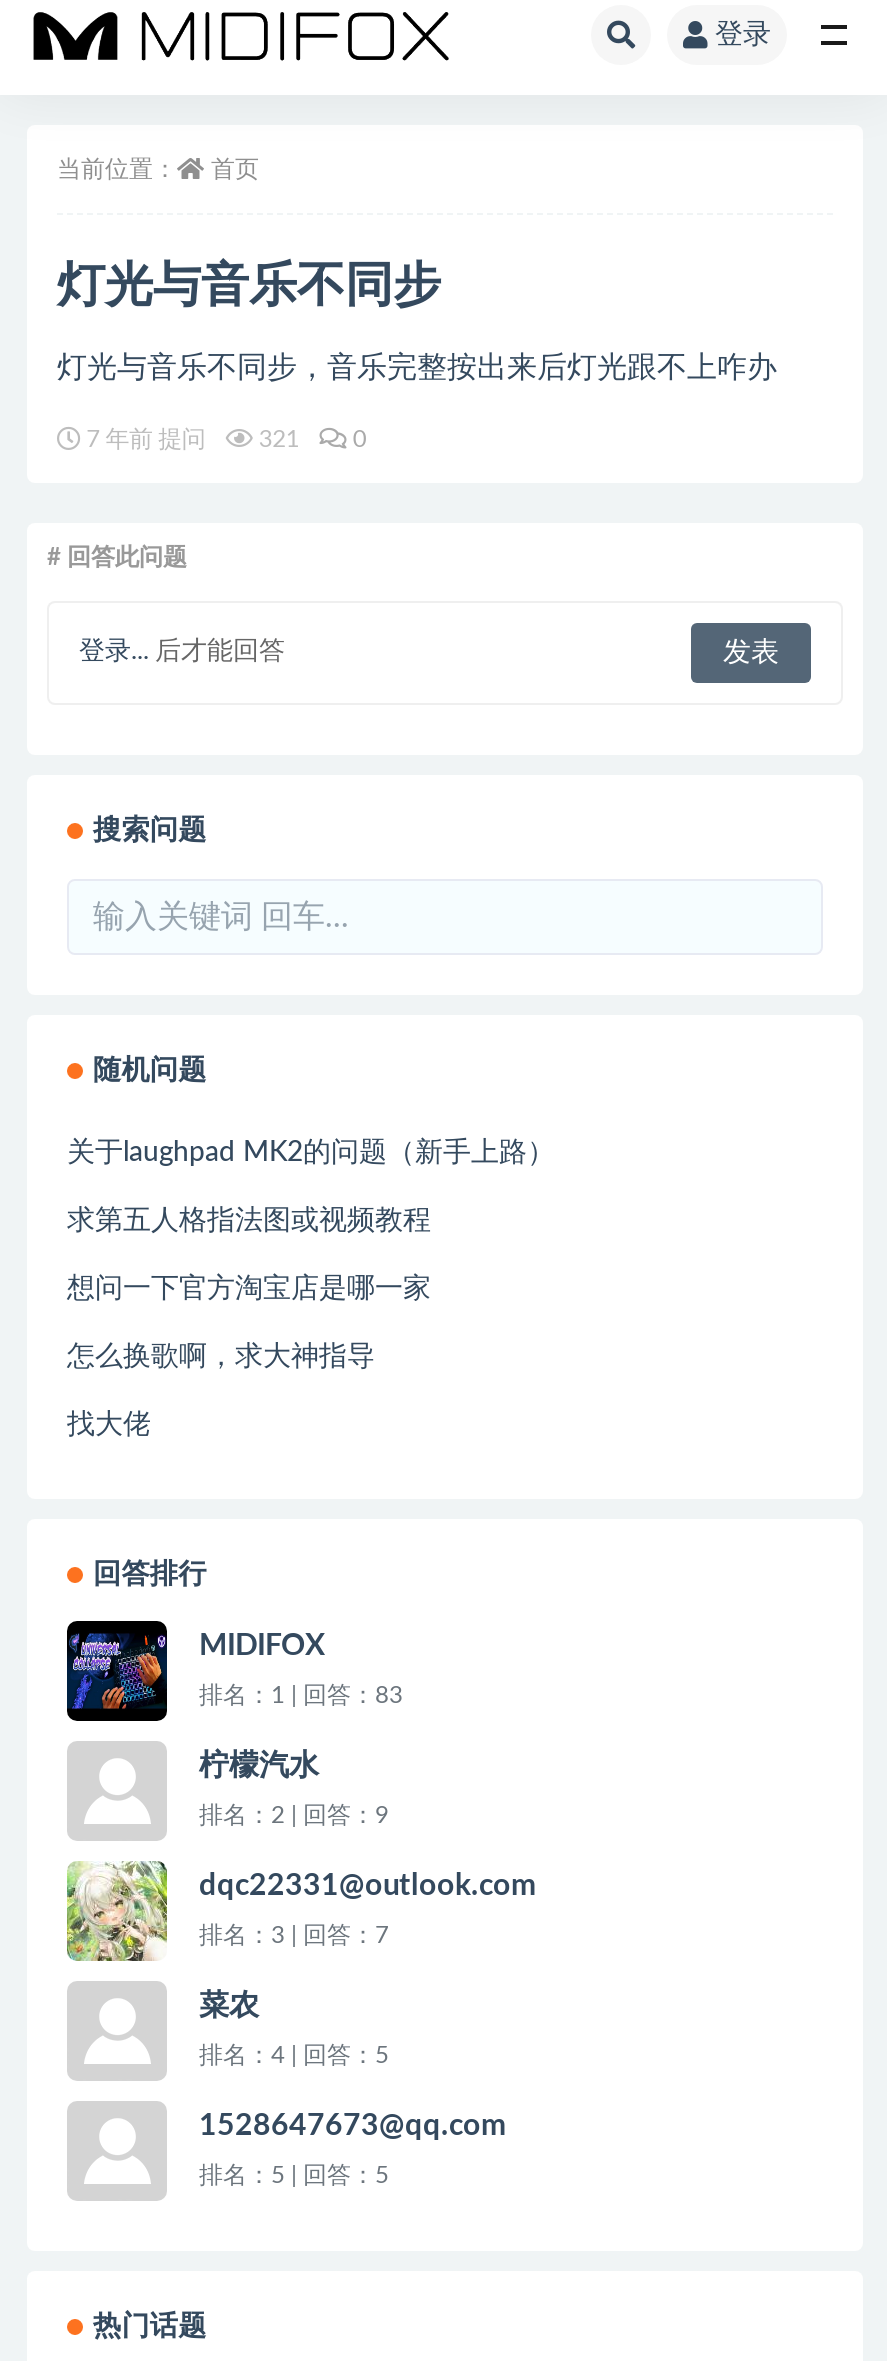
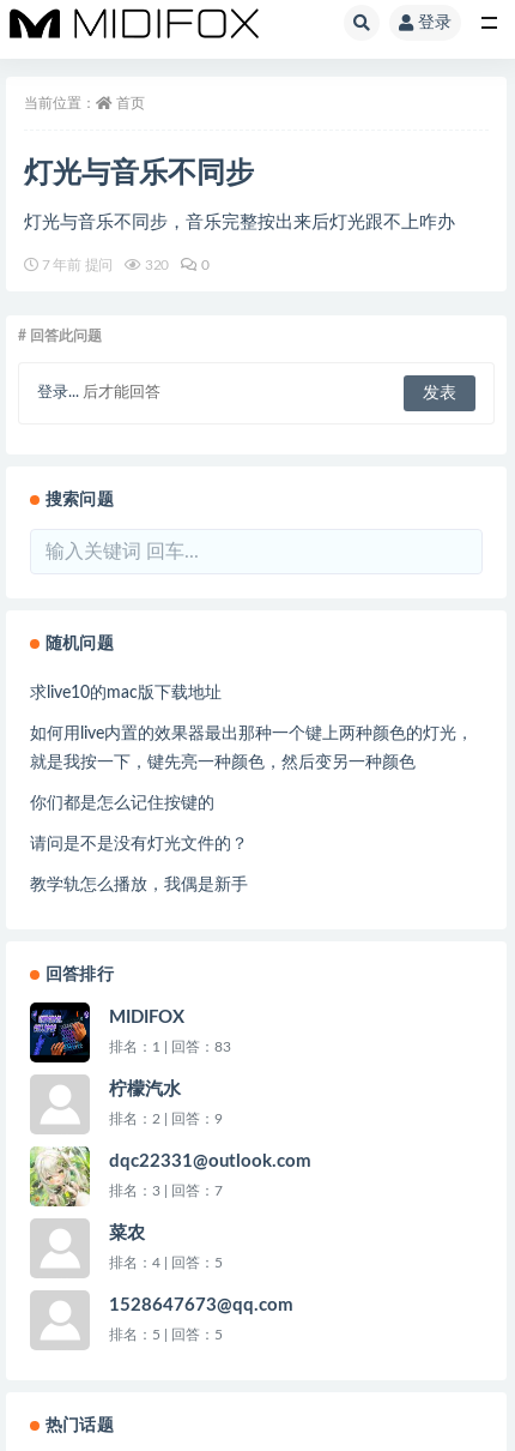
- 7 年前 提问 321 0
+ 7 年前 提问 320 0

- 关于laughpad MK2的问题（新手上路）
- 求第五人格指法图或视频教程
- 想问一下官方淘宝店是哪一家
- 怎么换歌啊，求大神指导
- 找大佬
+ 求live10的mac版下载地址
+ 如何用live内置的效果器最出那种一个键上两种颜色的灯光，
+ 就是我按一下，键先亮一种颜色，然后变另一种颜色
+ 你们都是怎么记住按键的
+ 请问是不是没有灯光文件的？
+ 教学轨怎么播放，我偶是新手
